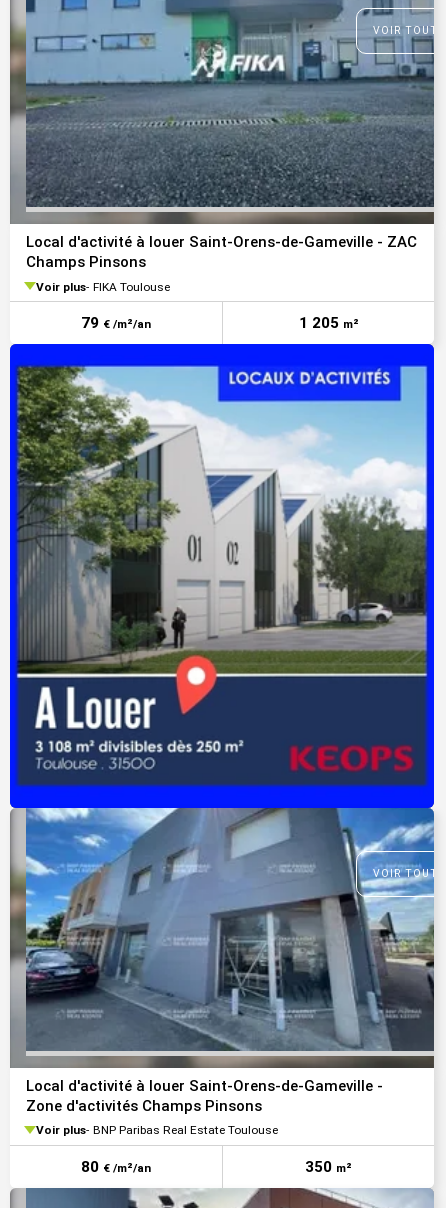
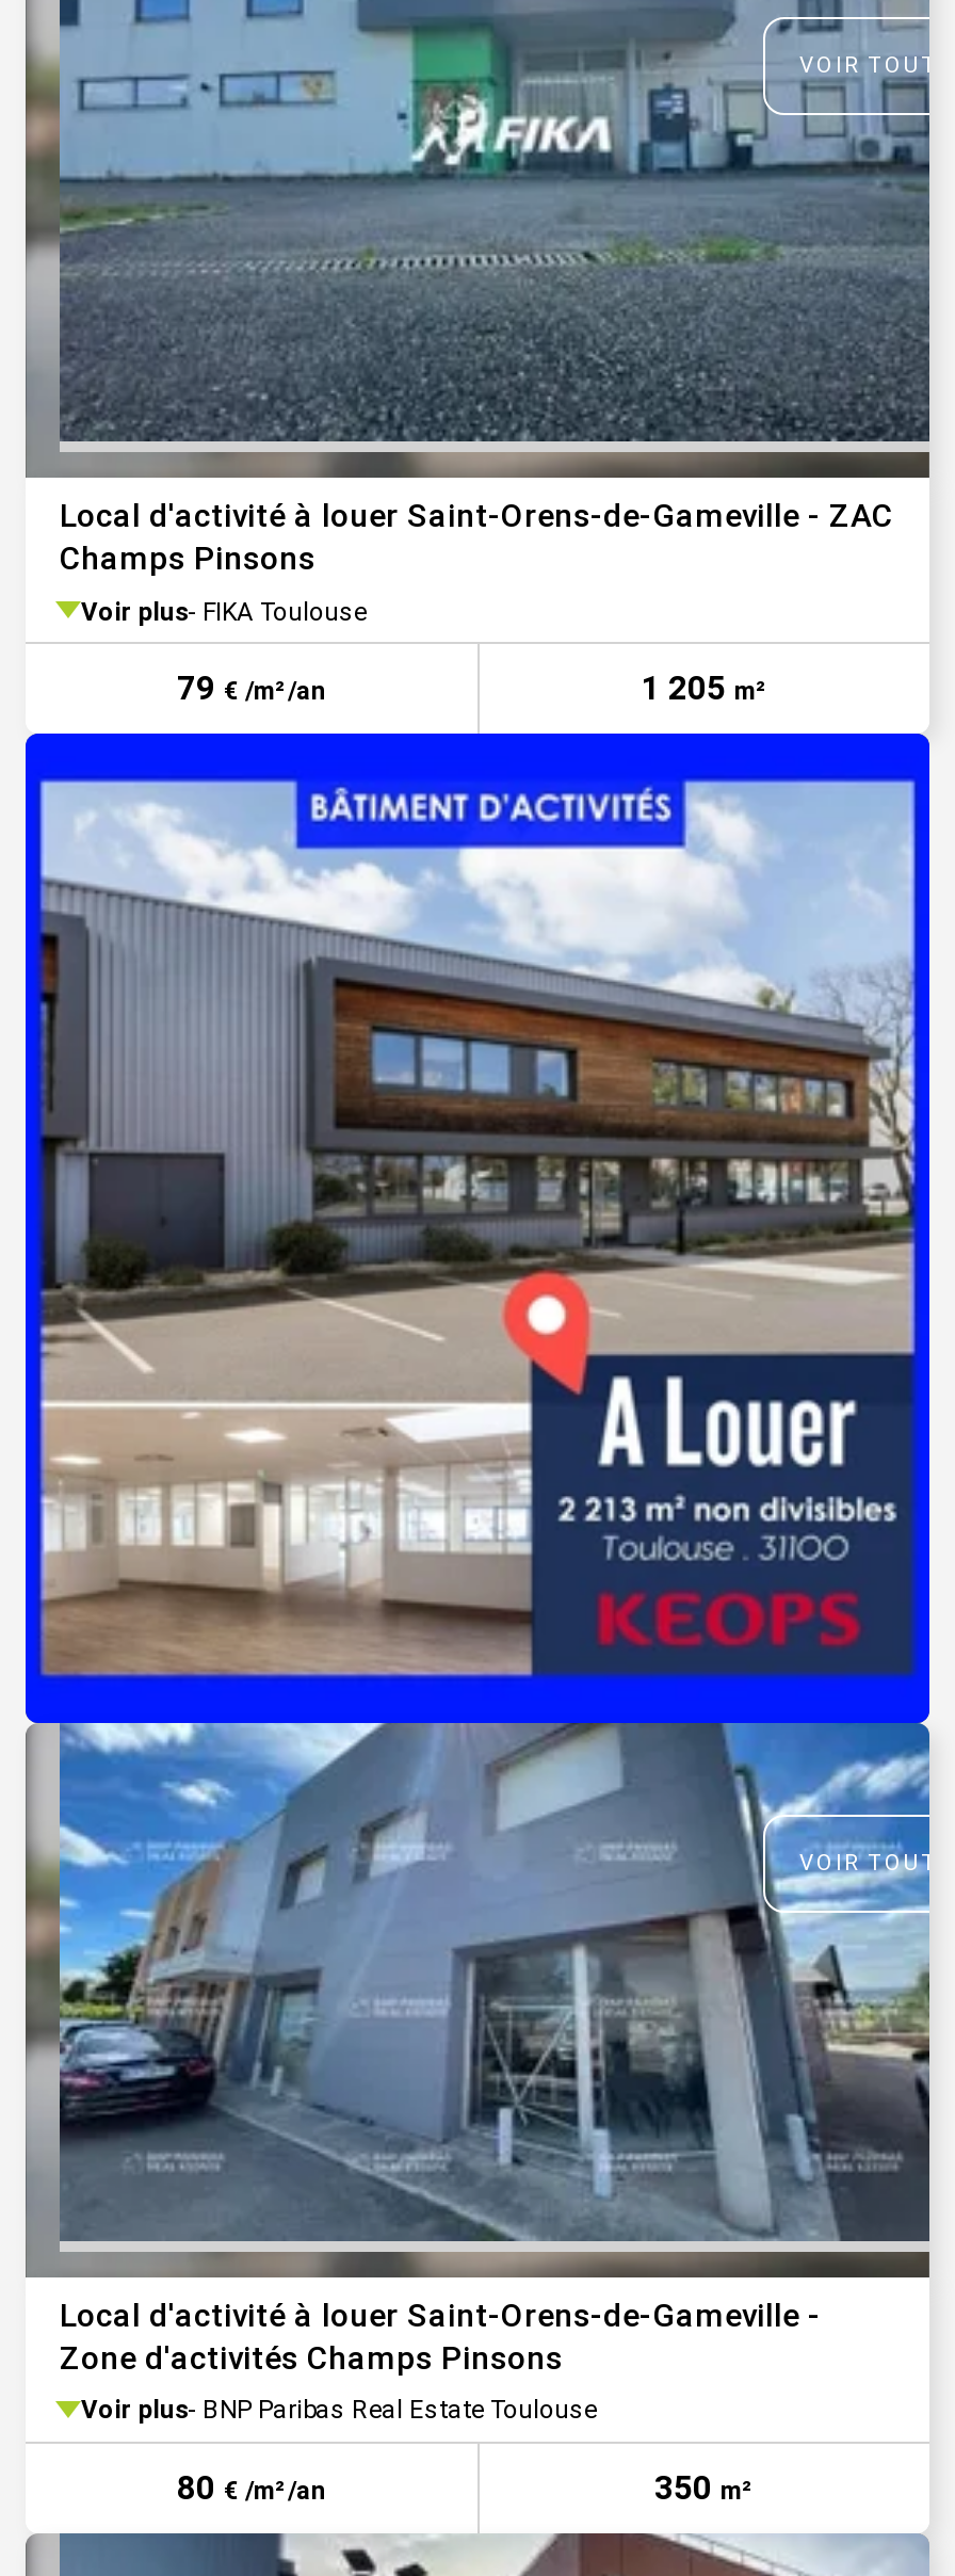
- [image]
+ [image]
